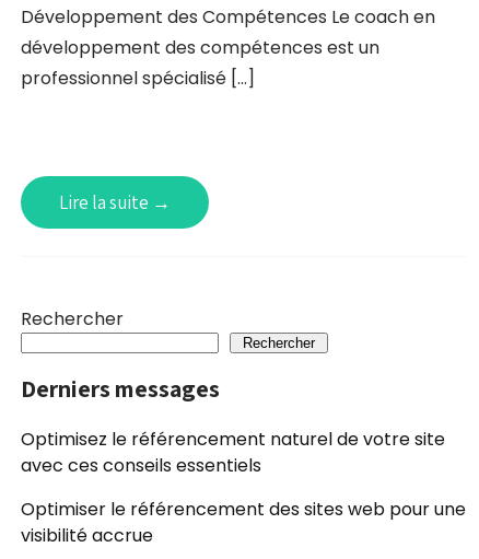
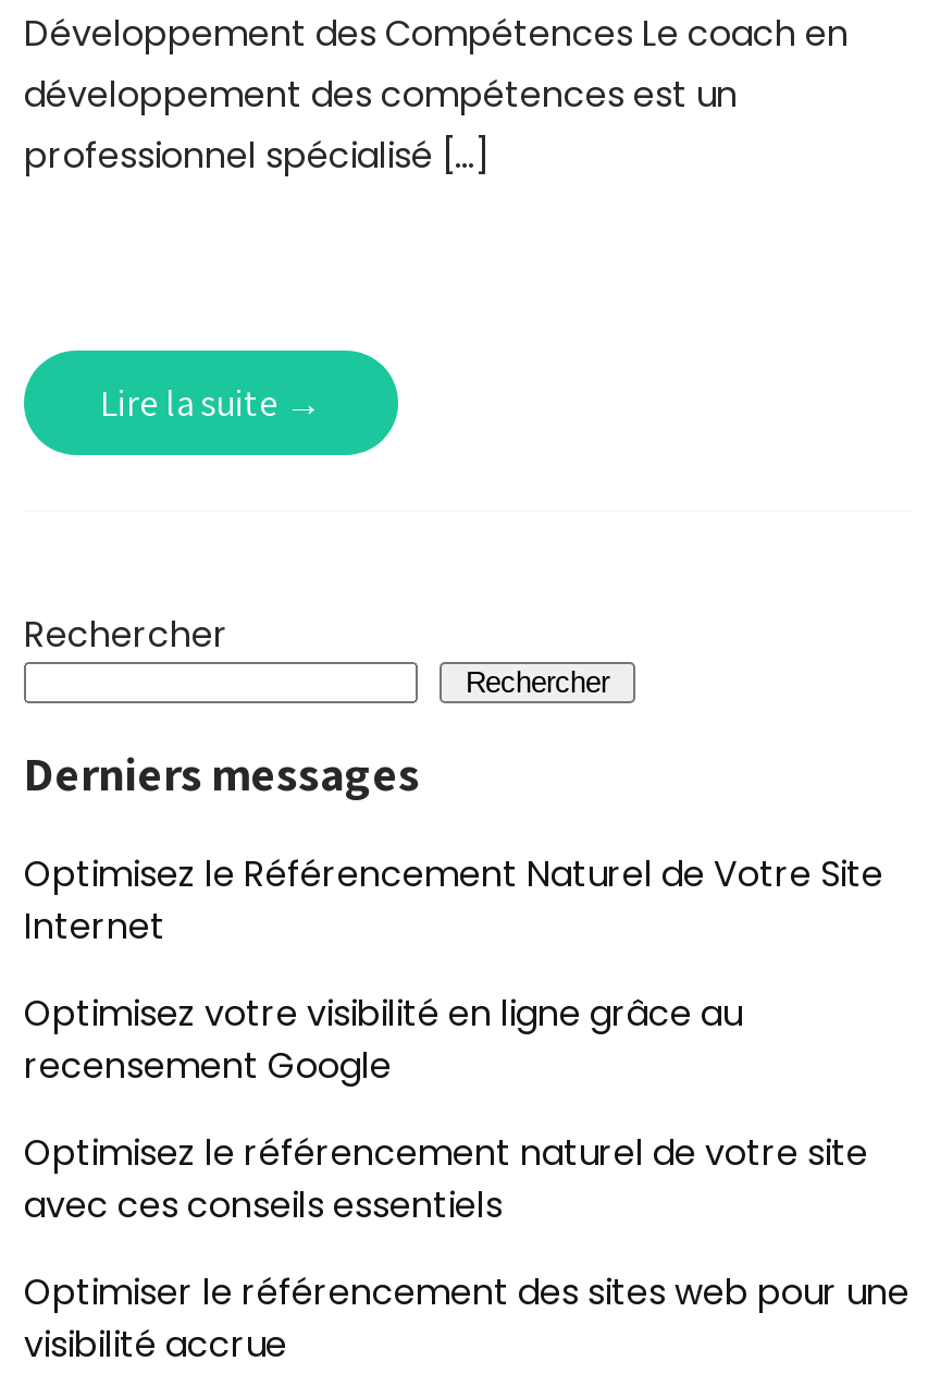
+ Optimisez le Référencement Naturel de Votre Site
+ Internet
+ Optimisez votre visibilité en ligne grâce au
+ recensement Google
